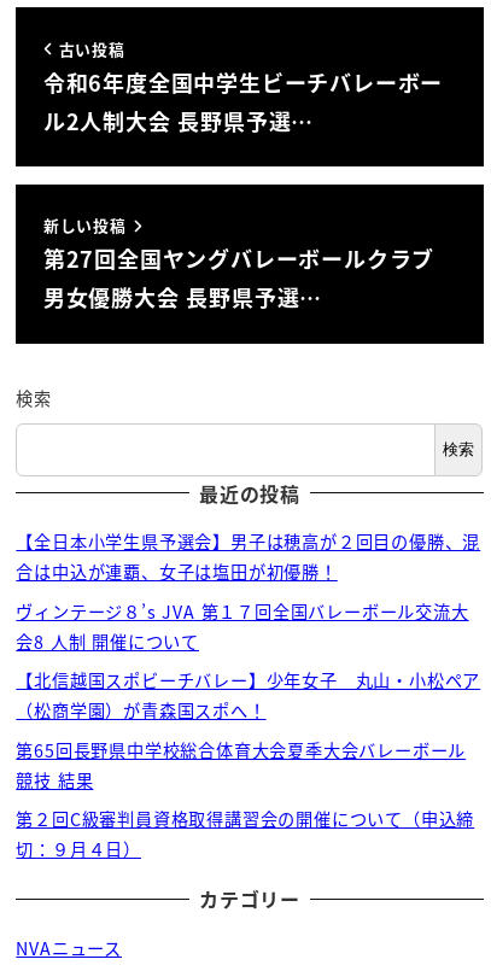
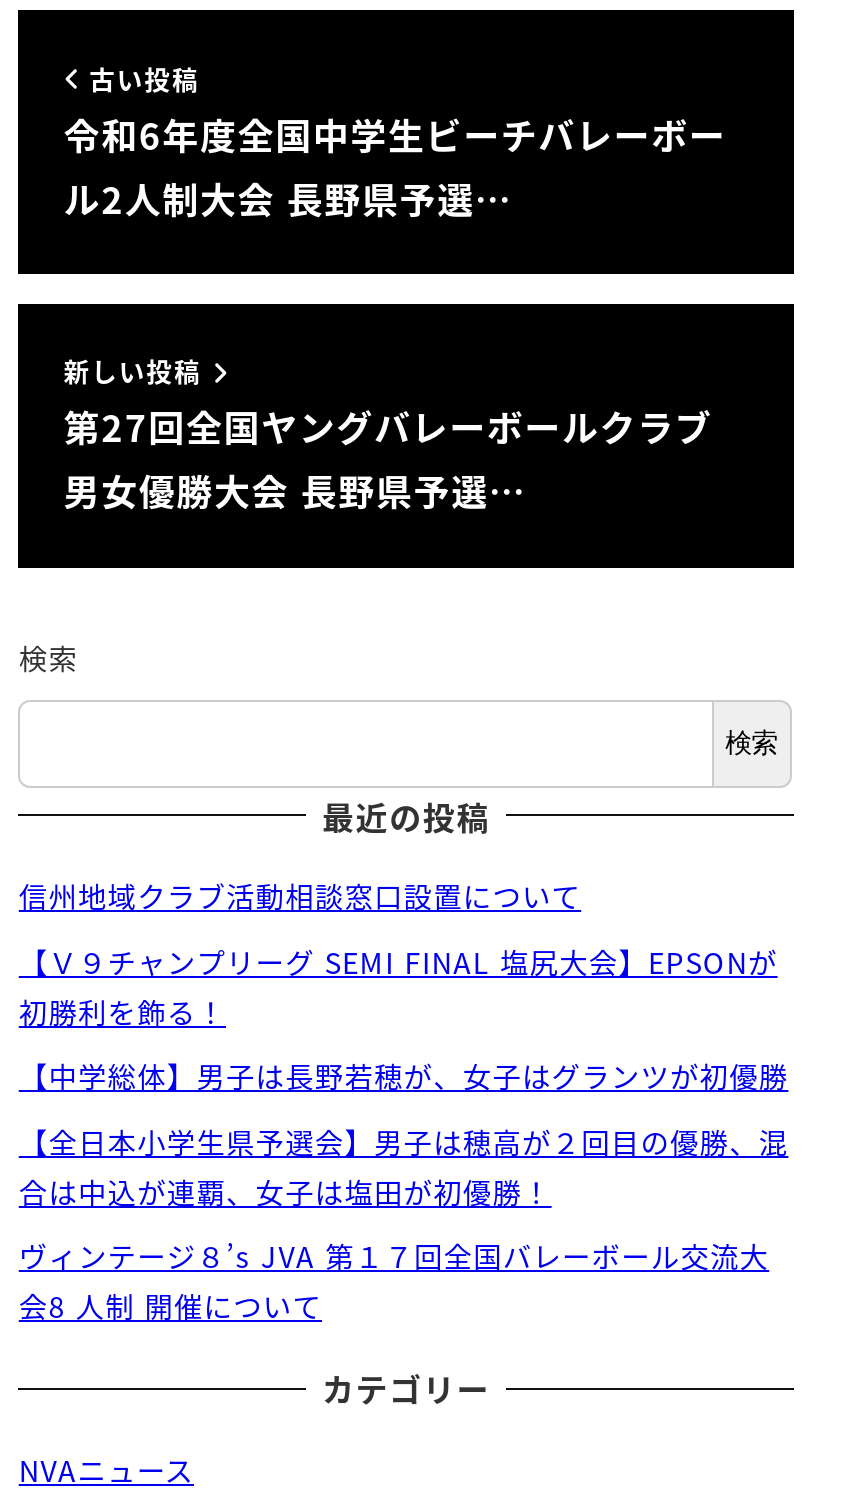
+ 信州地域クラブ活動相談窓口設置について
+ 【Ｖ９チャンプリーグ SEMI FINAL 塩尻大会】EPSONが
+ 初勝利を飾る！
+ 【中学総体】男子は長野若穂が、女子はグランツが初優勝

moved down: 【全日本小学生県予選会】男子は穂高が２回目の優勝、混 | 合は中込が連覇、女子は塩田が初優勝！ | ヴィンテージ８’s JVA 第１７回全国バレーボール交流大 | 会8 人制 開催について

- 【北信越国スポビーチバレー】少年女子 丸山・小松ペア
- （松商学園）が青森国スポへ！
- 第65回長野県中学校総合体育大会夏季大会バレーボール
- 競技 結果
- 第２回C級審判員資格取得講習会の開催について（申込締
- 切：９月４日）
